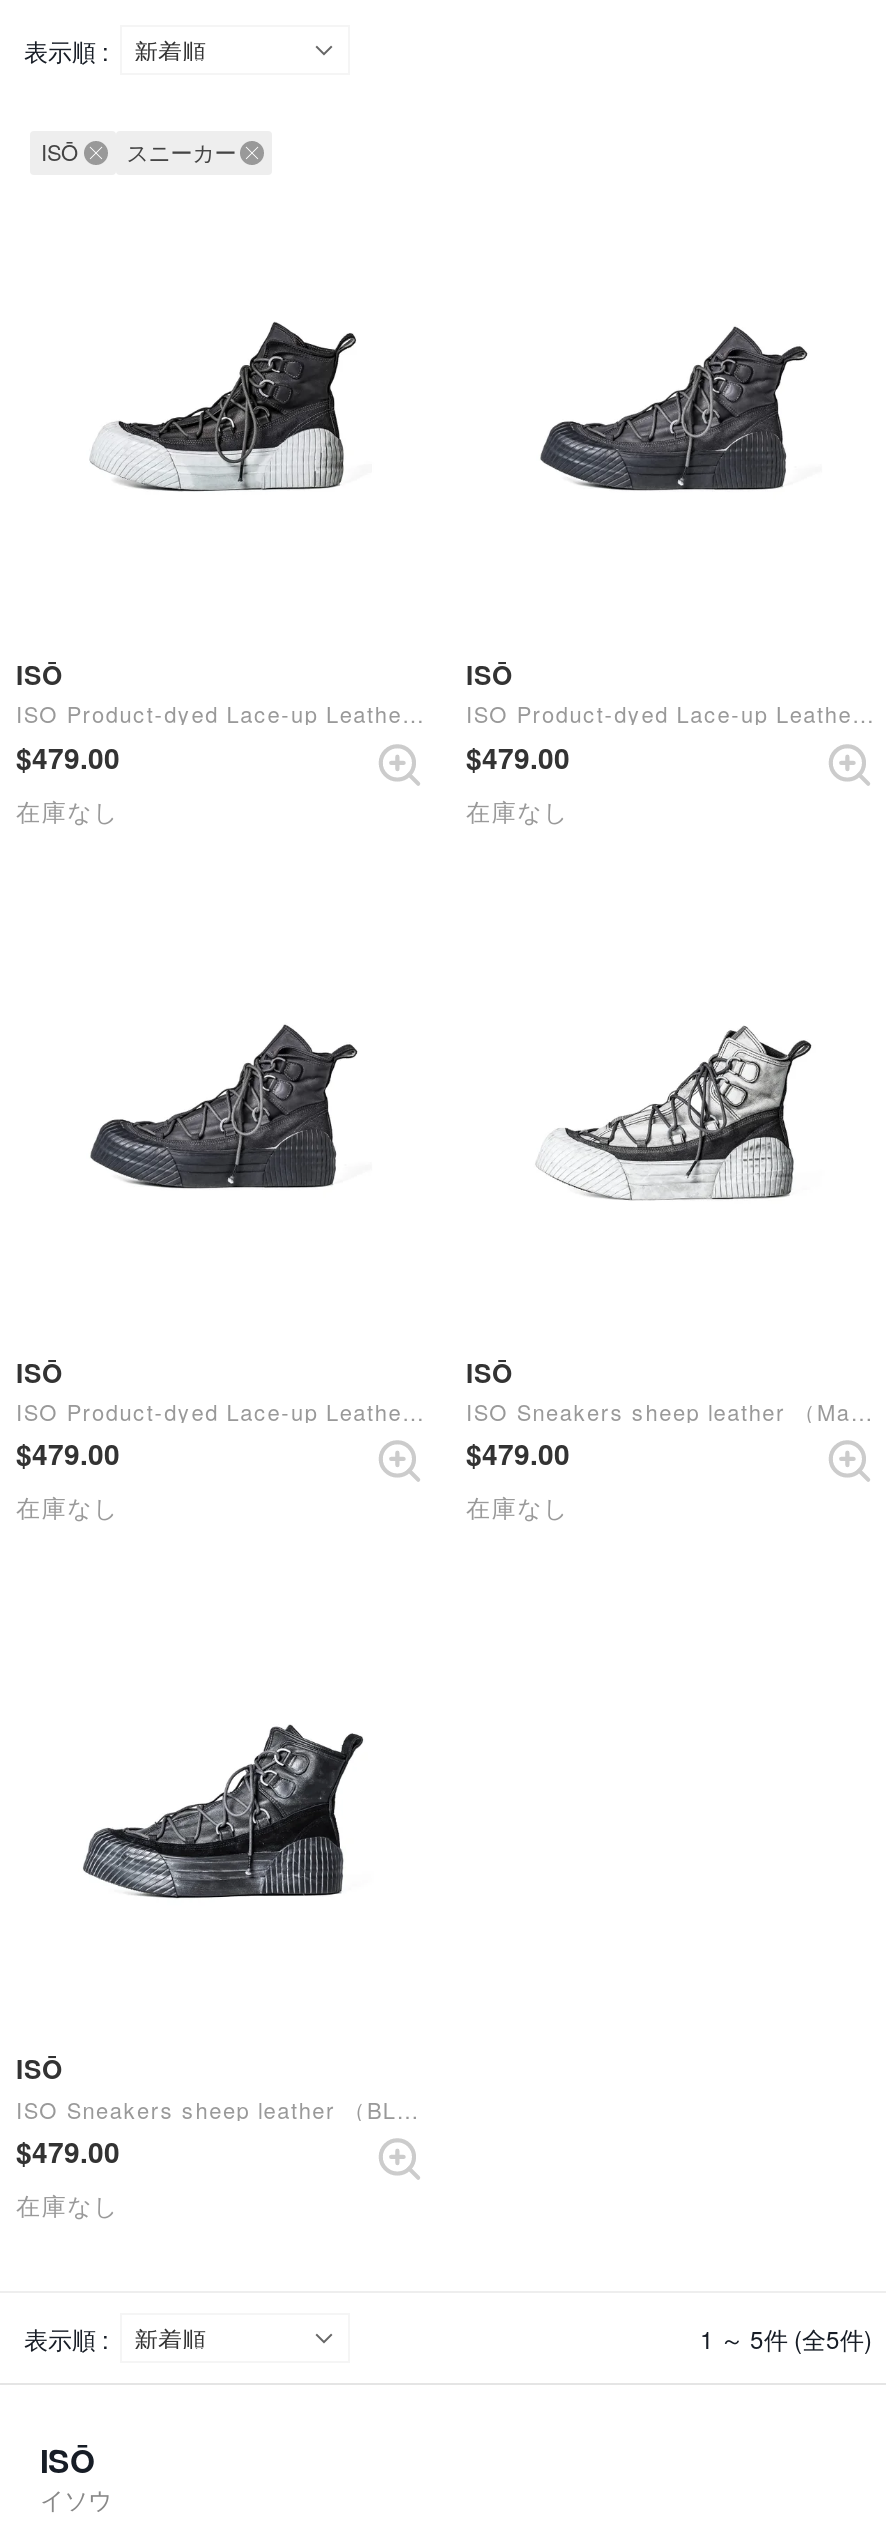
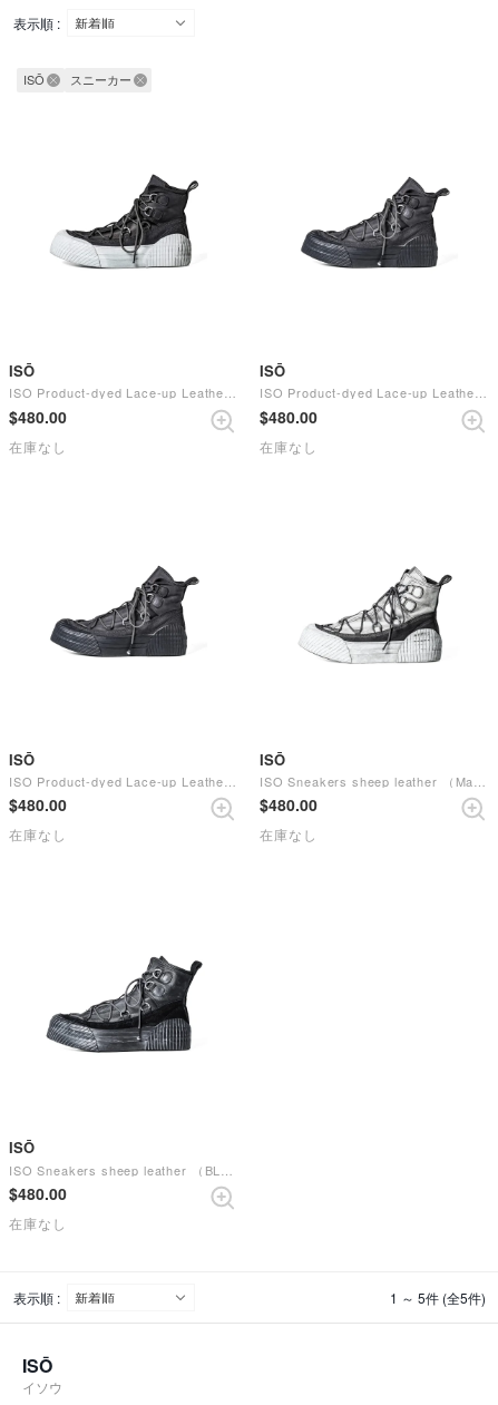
- $‌479.00
+ $‌480.00

- $‌479.00
+ $‌480.00

- $‌479.00
+ $‌480.00

- $‌479.00
+ $‌480.00

- $‌479.00
+ $‌480.00
